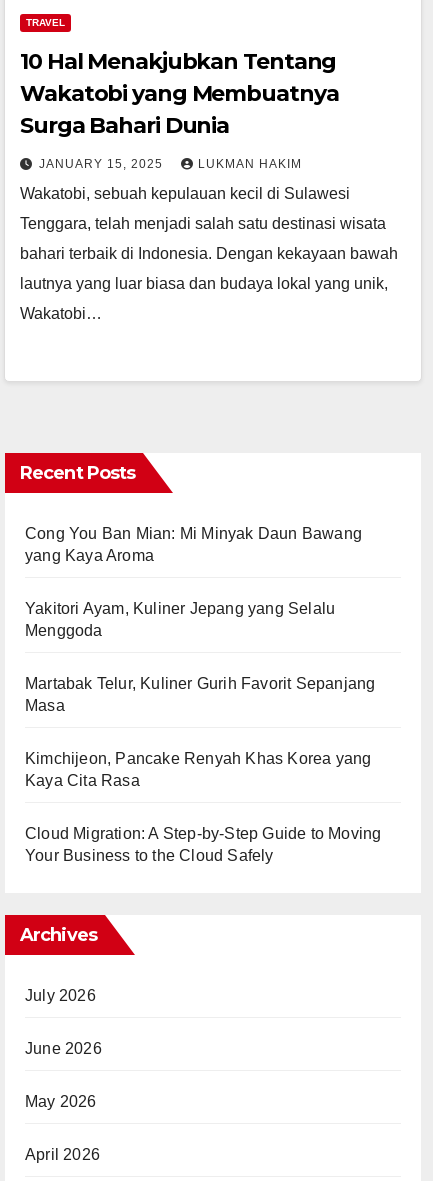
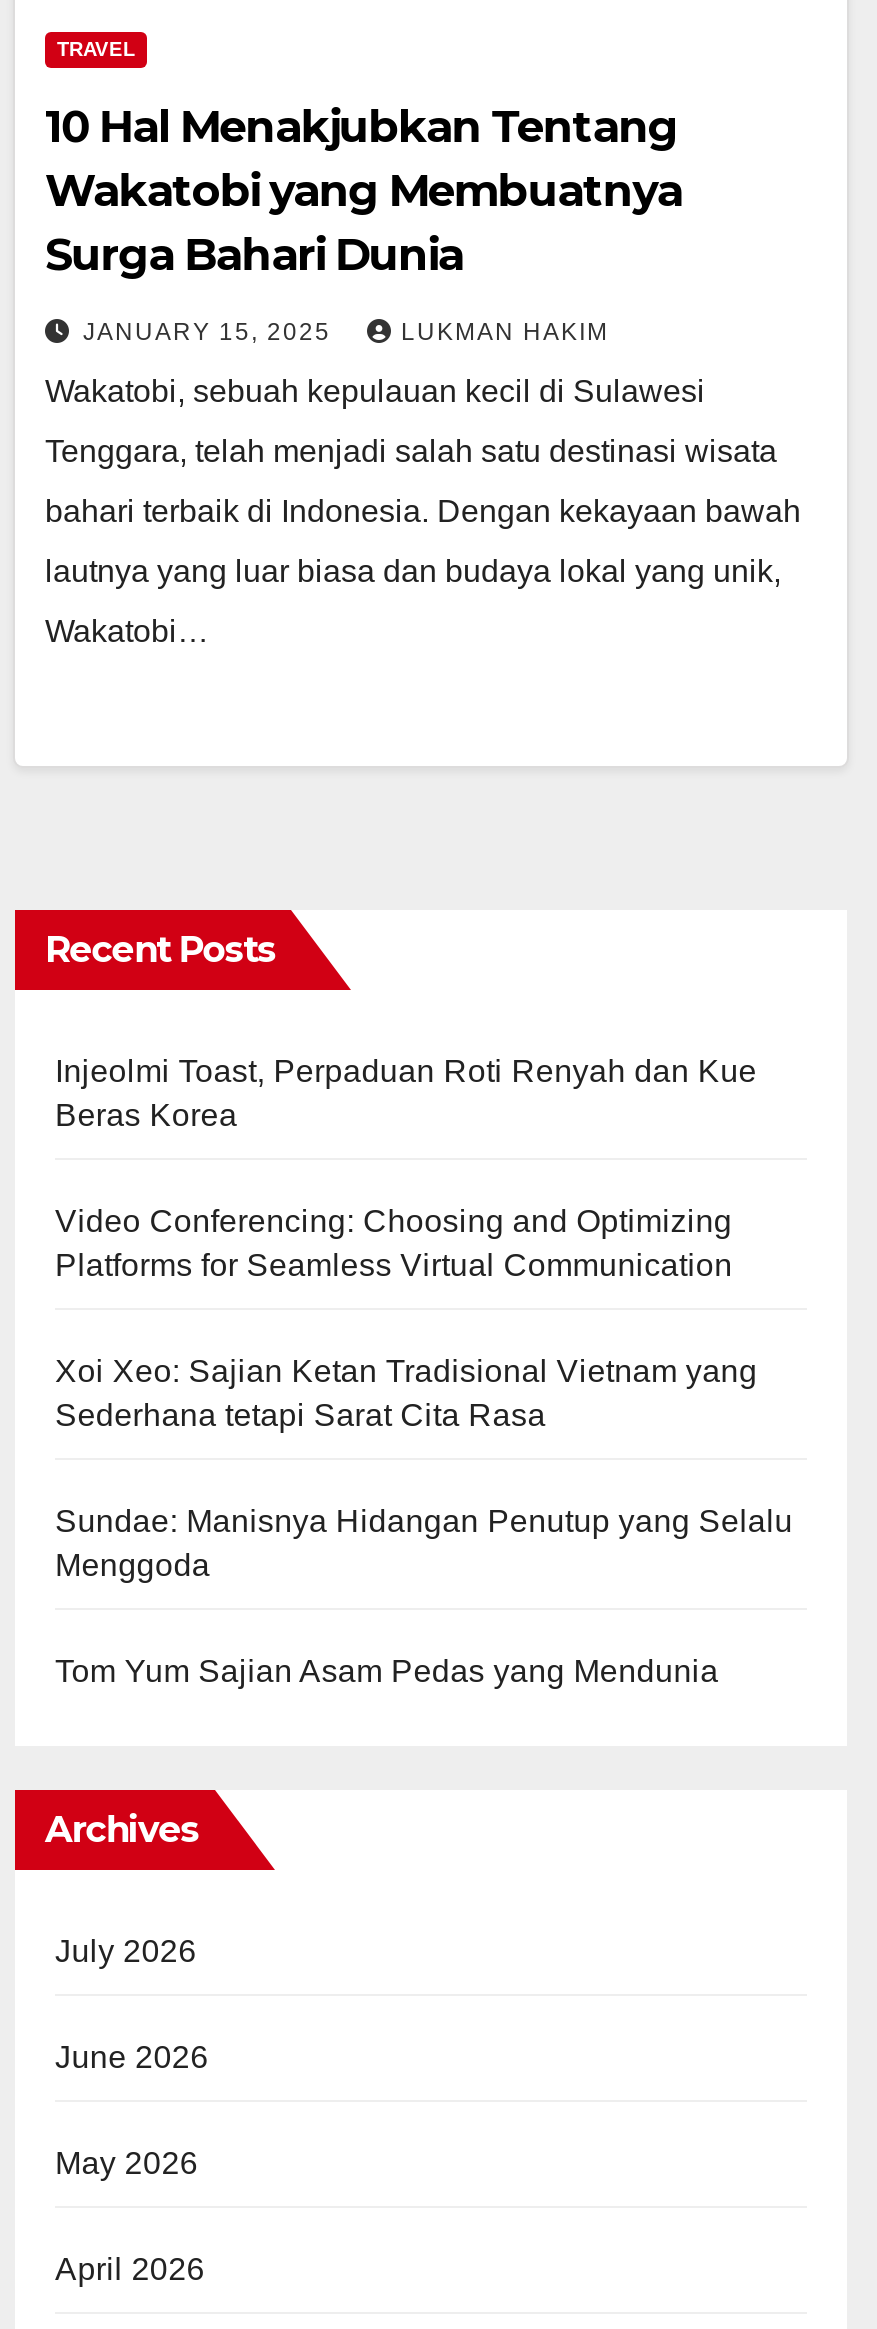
- Cong You Ban Mian: Mi Minyak Daun Bawang
- yang Kaya Aroma
- Yakitori Ayam, Kuliner Jepang yang Selalu
+ Injeolmi Toast, Perpaduan Roti Renyah dan Kue
+ Beras Korea
+ Video Conferencing: Choosing and Optimizing
+ Platforms for Seamless Virtual Communication
+ Xoi Xeo: Sajian Ketan Tradisional Vietnam yang
+ Sederhana tetapi Sarat Cita Rasa
+ Sundae: Manisnya Hidangan Penutup yang Selalu

moved down: Menggoda

- Martabak Telur, Kuliner Gurih Favorit Sepanjang
- Masa
- Kimchijeon, Pancake Renyah Khas Korea yang
- Kaya Cita Rasa
- Cloud Migration: A Step-by-Step Guide to Moving
- Your Business to the Cloud Safely
+ Tom Yum Sajian Asam Pedas yang Mendunia
